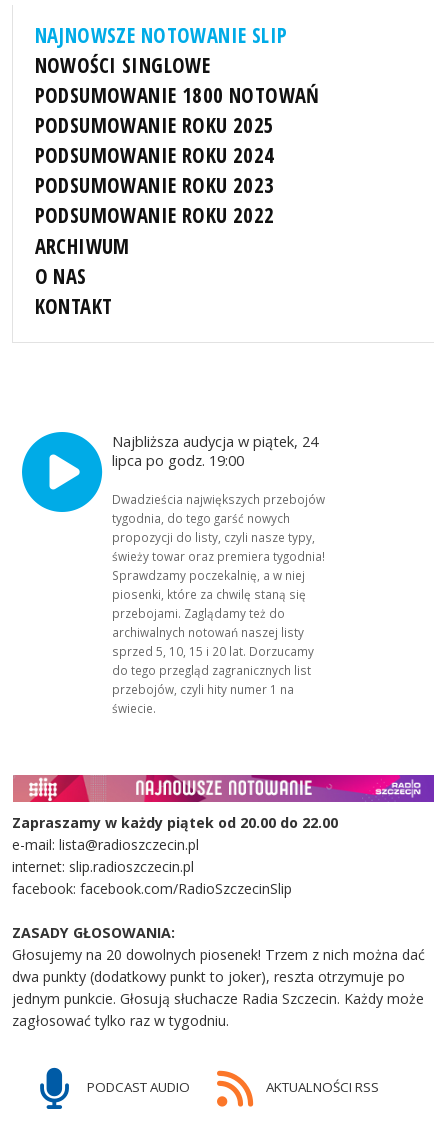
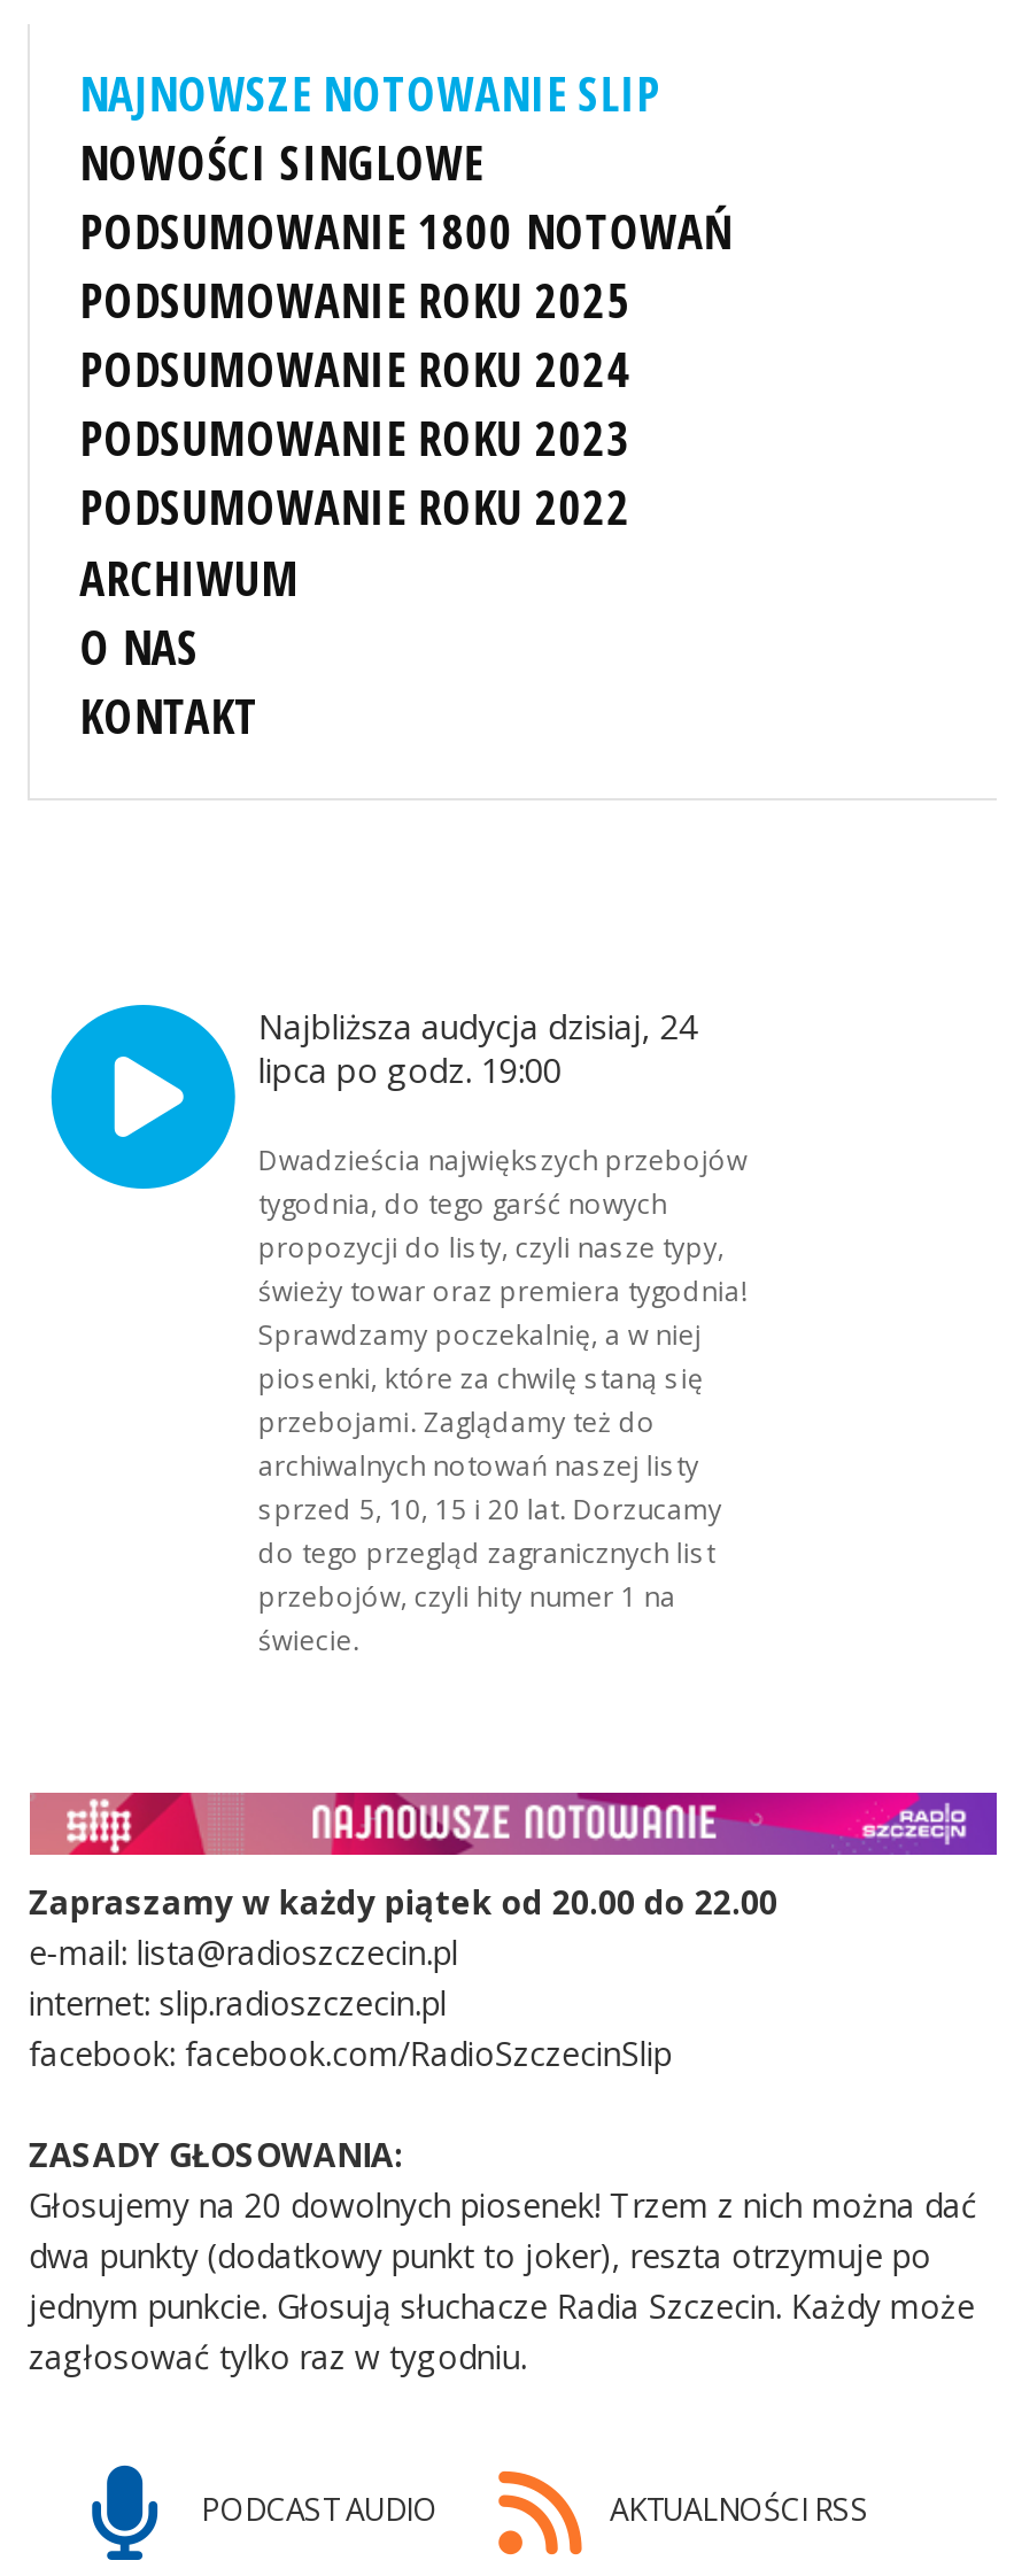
- Najbliższa audycja w piątek, 24
+ Najbliższa audycja dzisiaj, 24
